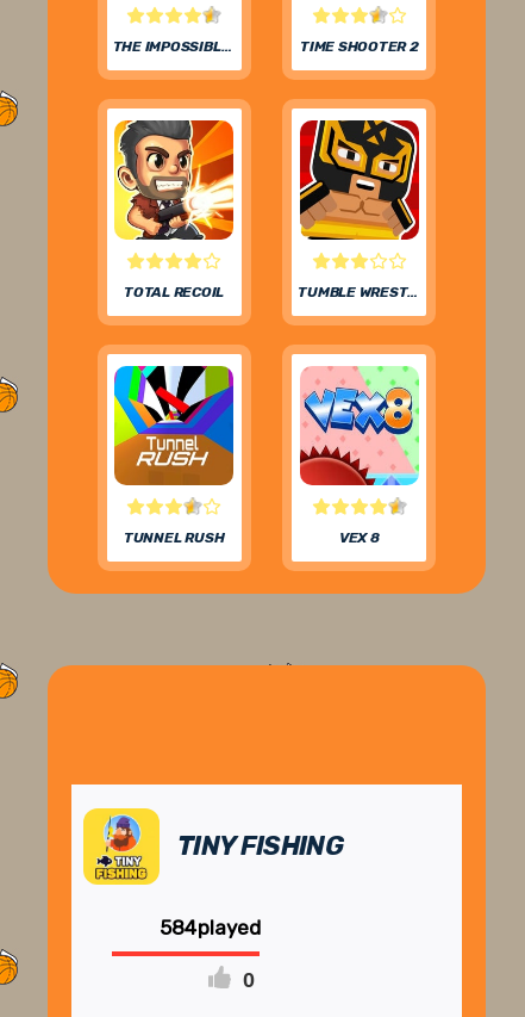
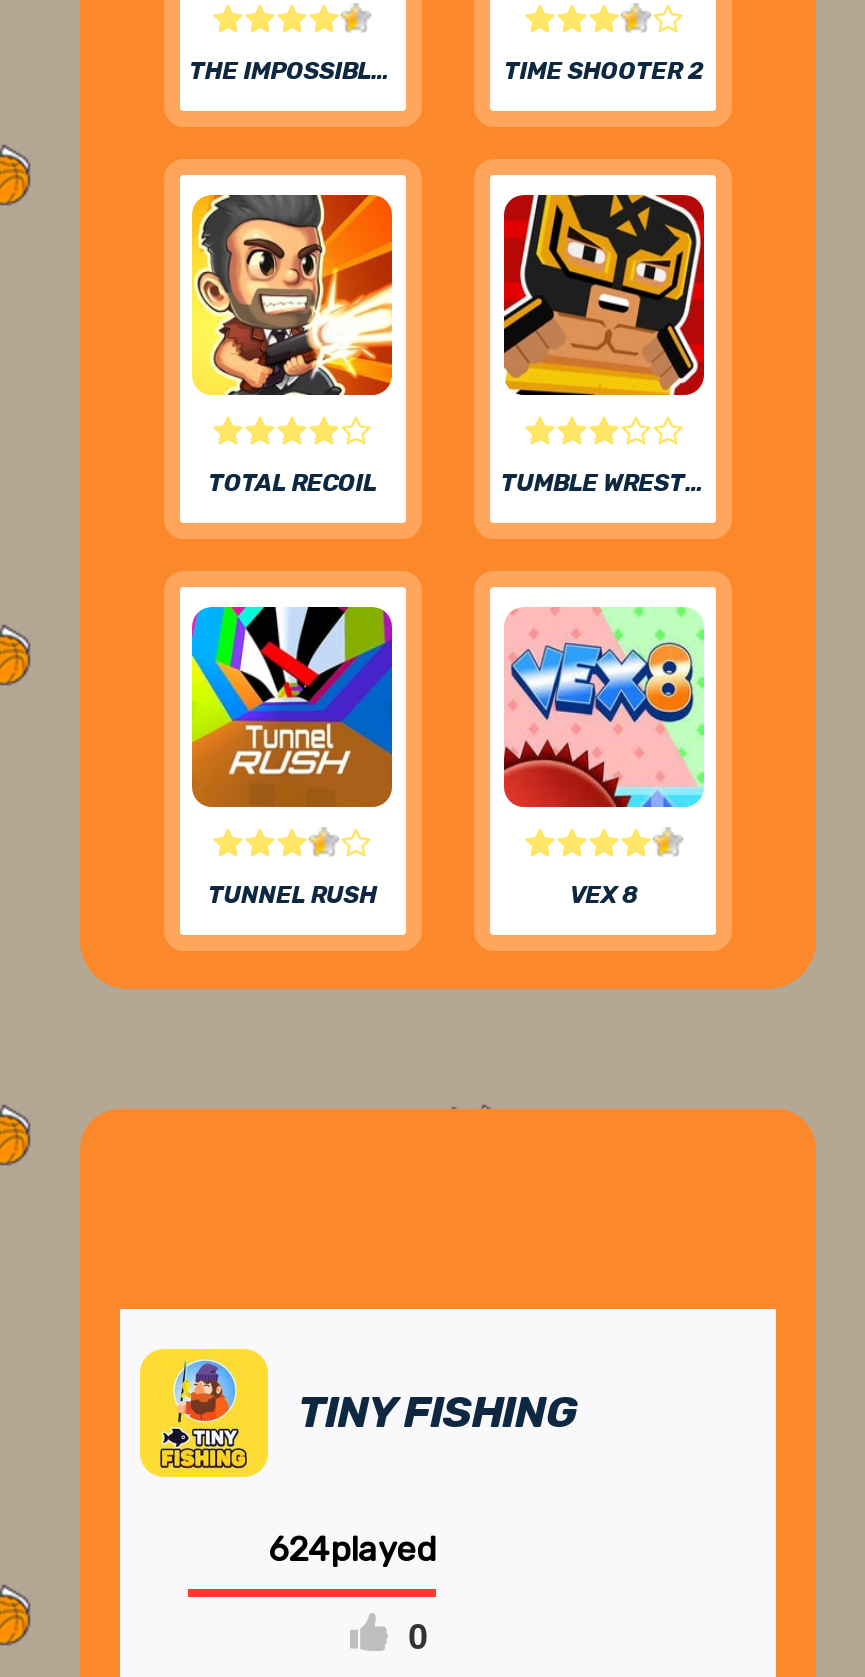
- 584
+ 624
